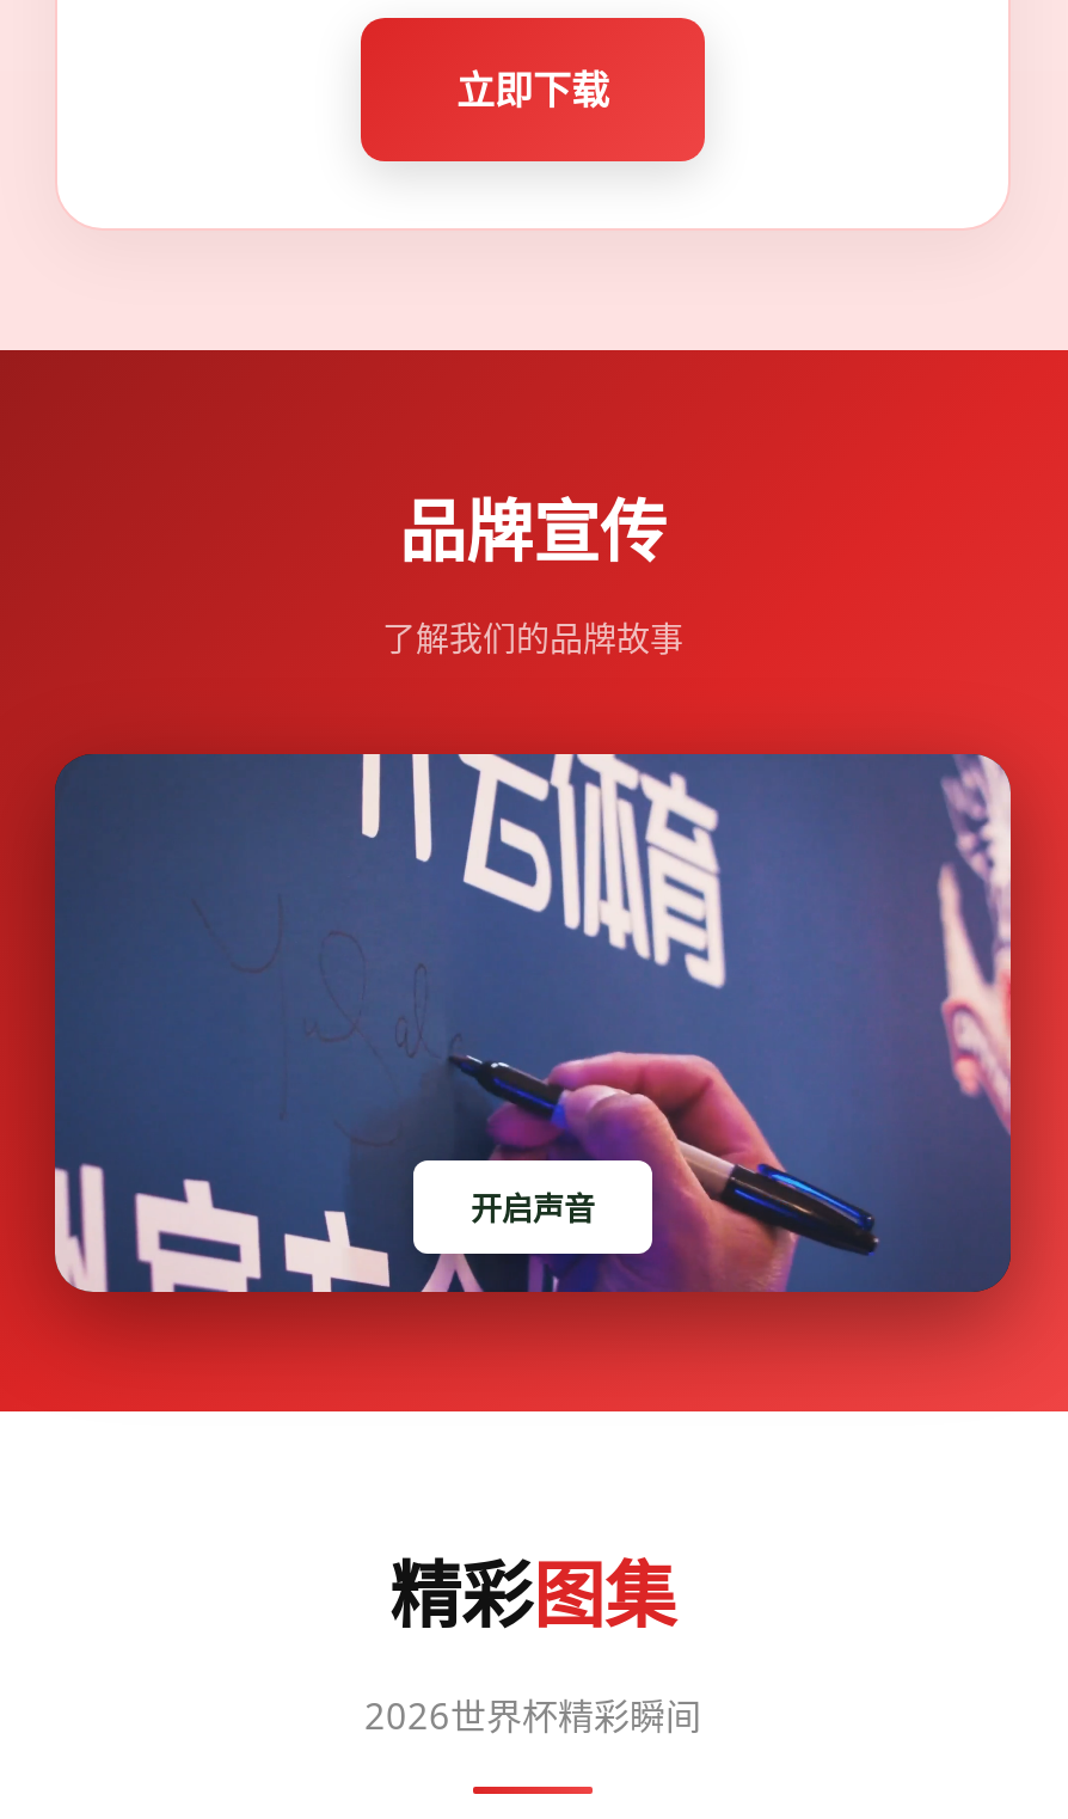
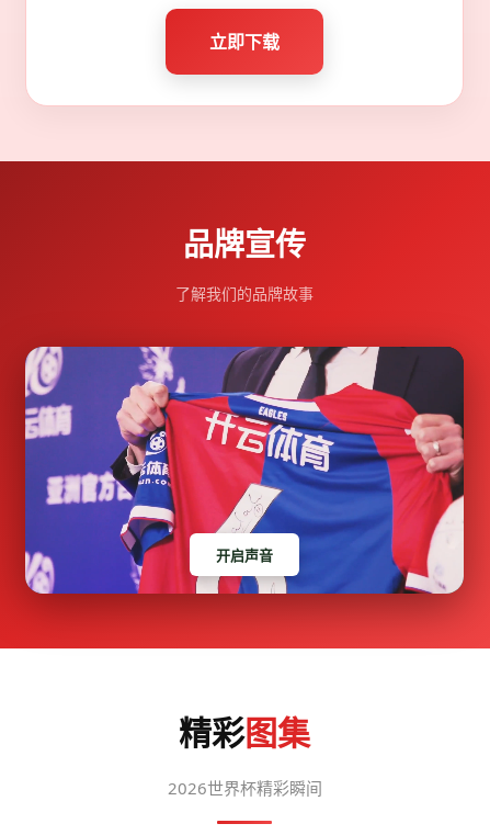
- [image]
+ [image]
